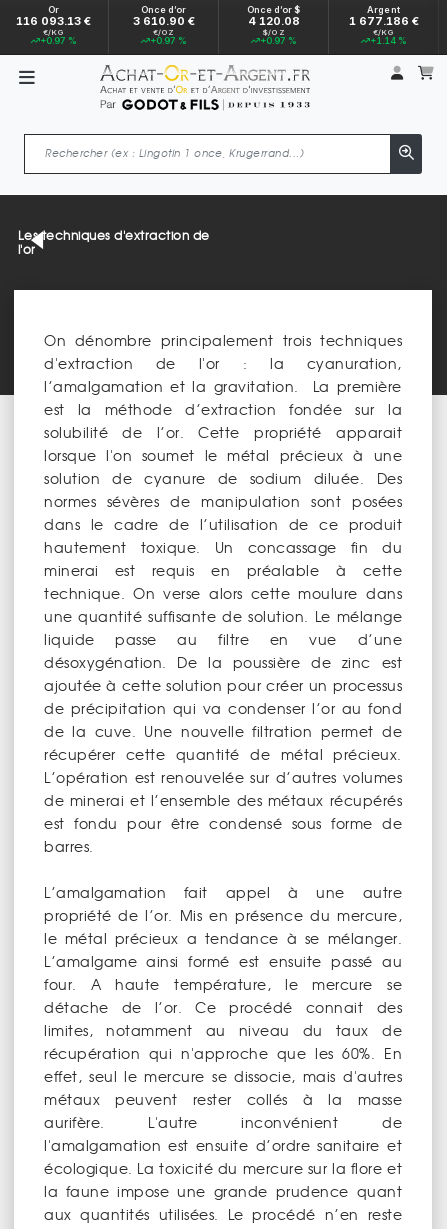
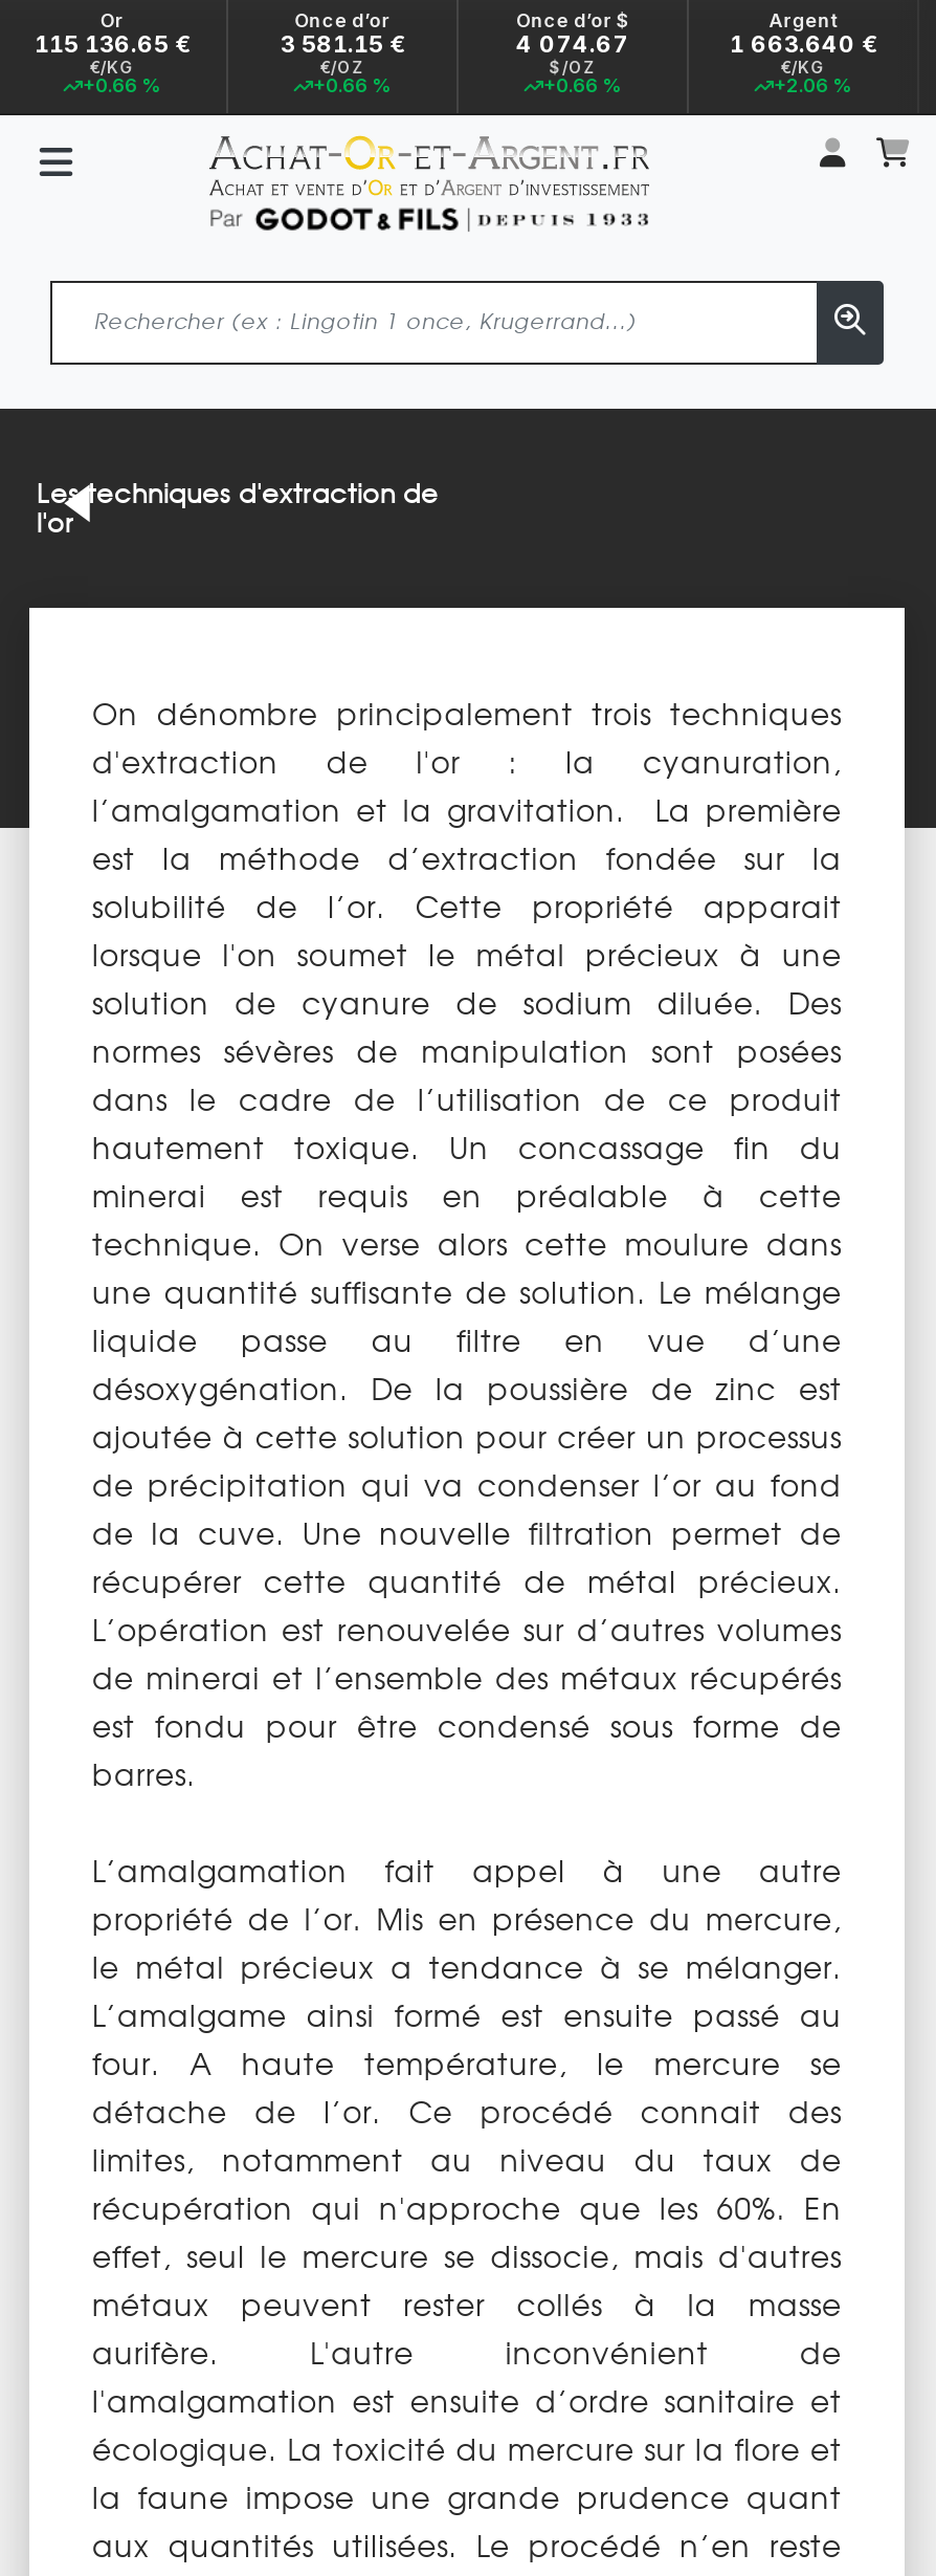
- 116 093.13 €
+ 115 136.65 €

- 3 610.90 €
+ 3 581.15 €

- 4 120.08
+ 4 074.67

- 1 677.186 €
+ 1 663.640 €

- +0.97 %
+ +0.66 %

- +0.97 %
+ +0.66 %

- +0.97 %
+ +0.66 %

- +1.14 %
+ +2.06 %
